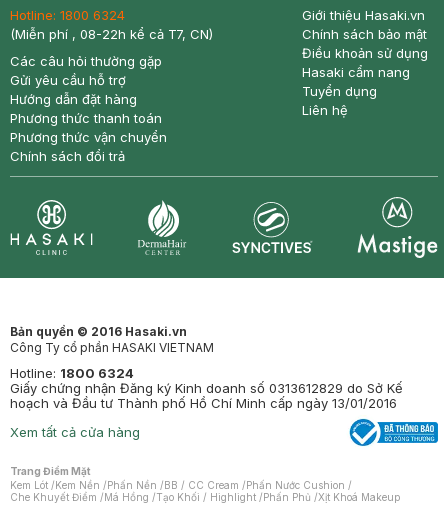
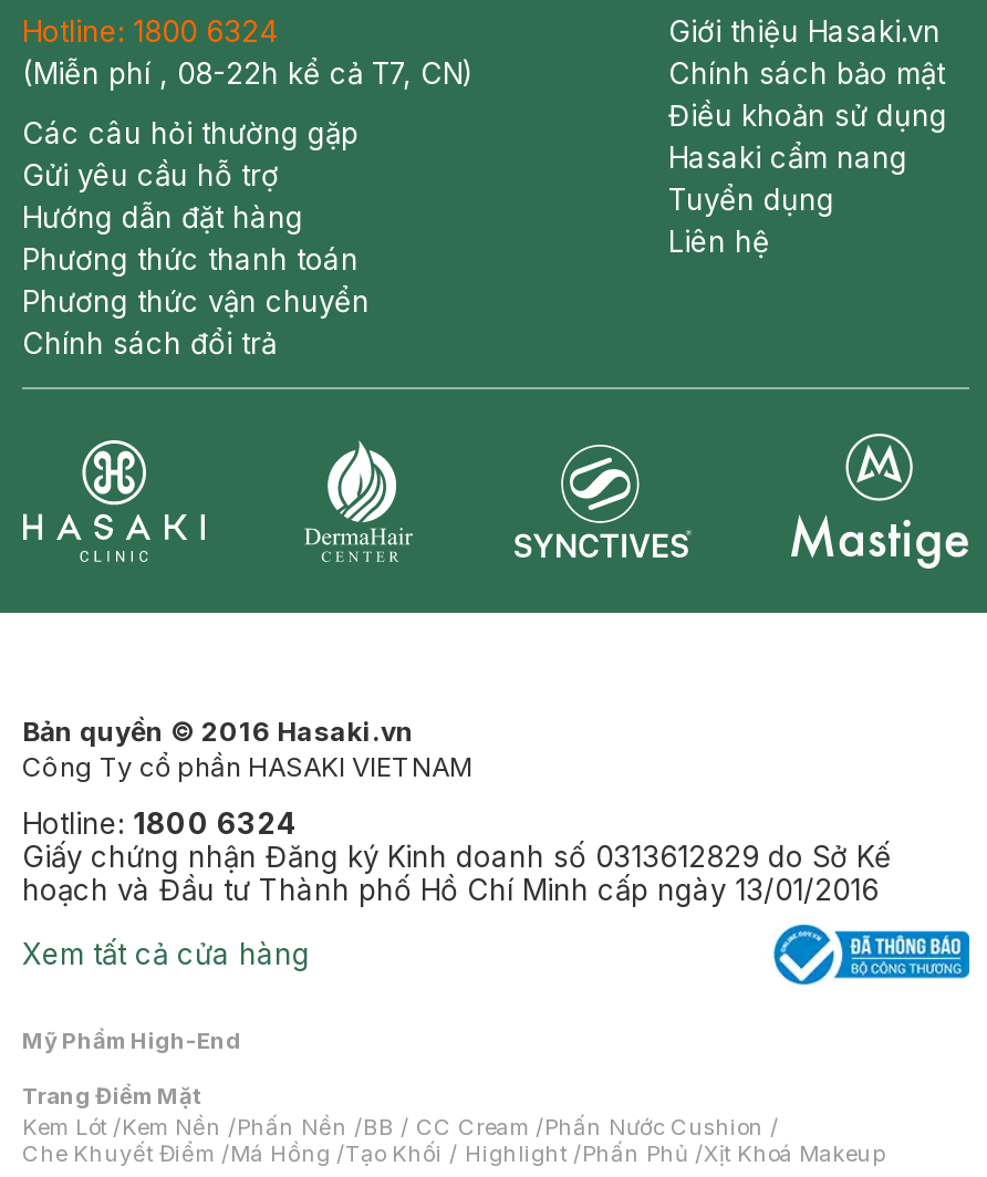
+ Mỹ Phẩm High-End
